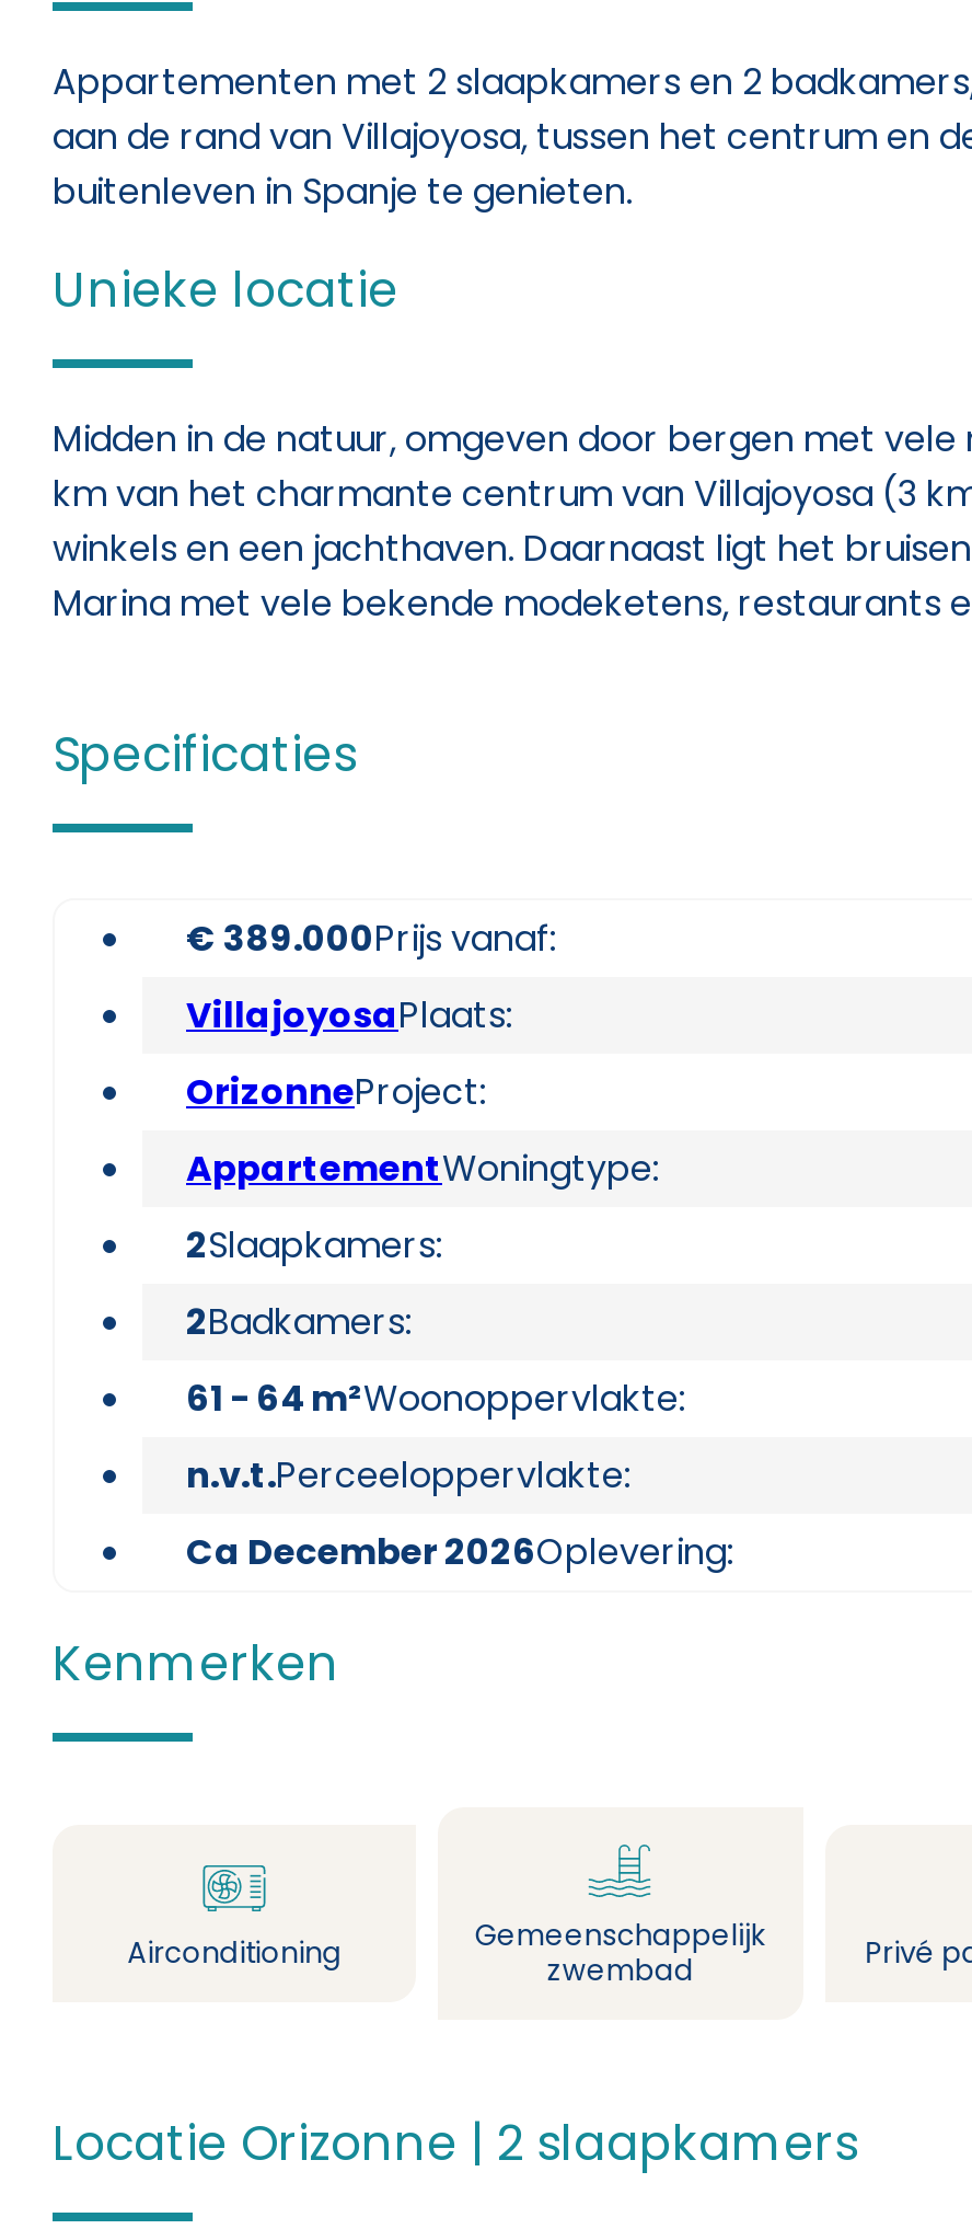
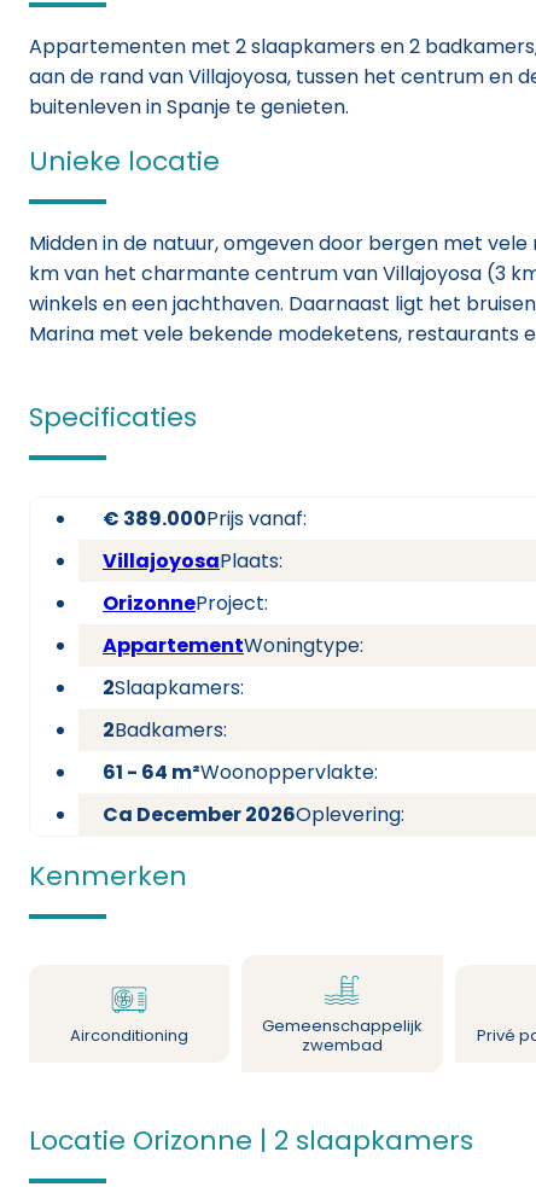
- n.v.t.Perceeloppervlakte:
